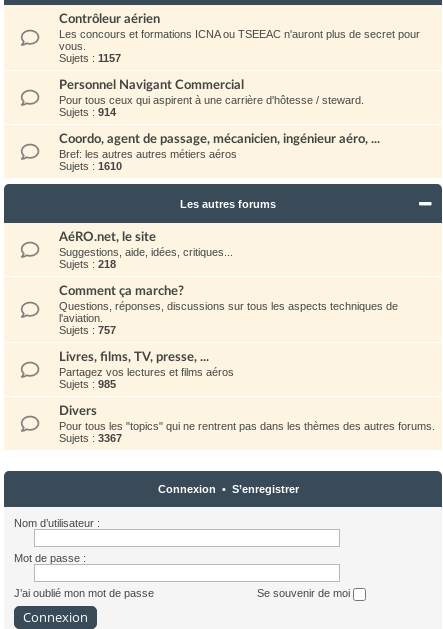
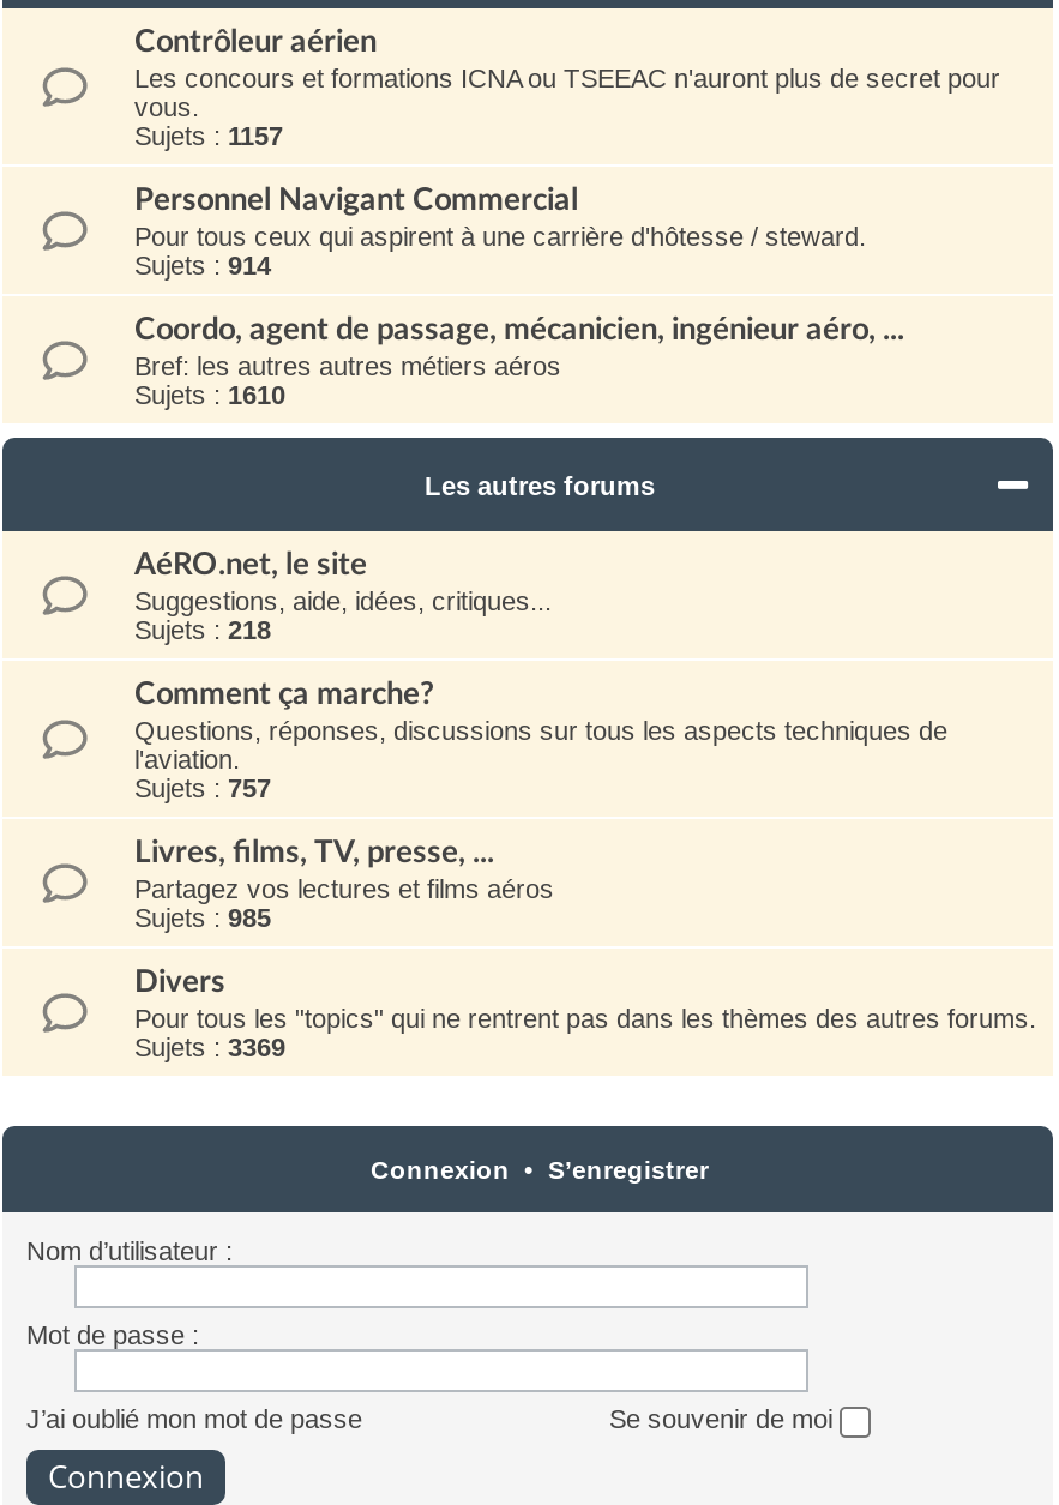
- Sujets : 3367
+ Sujets : 3369
